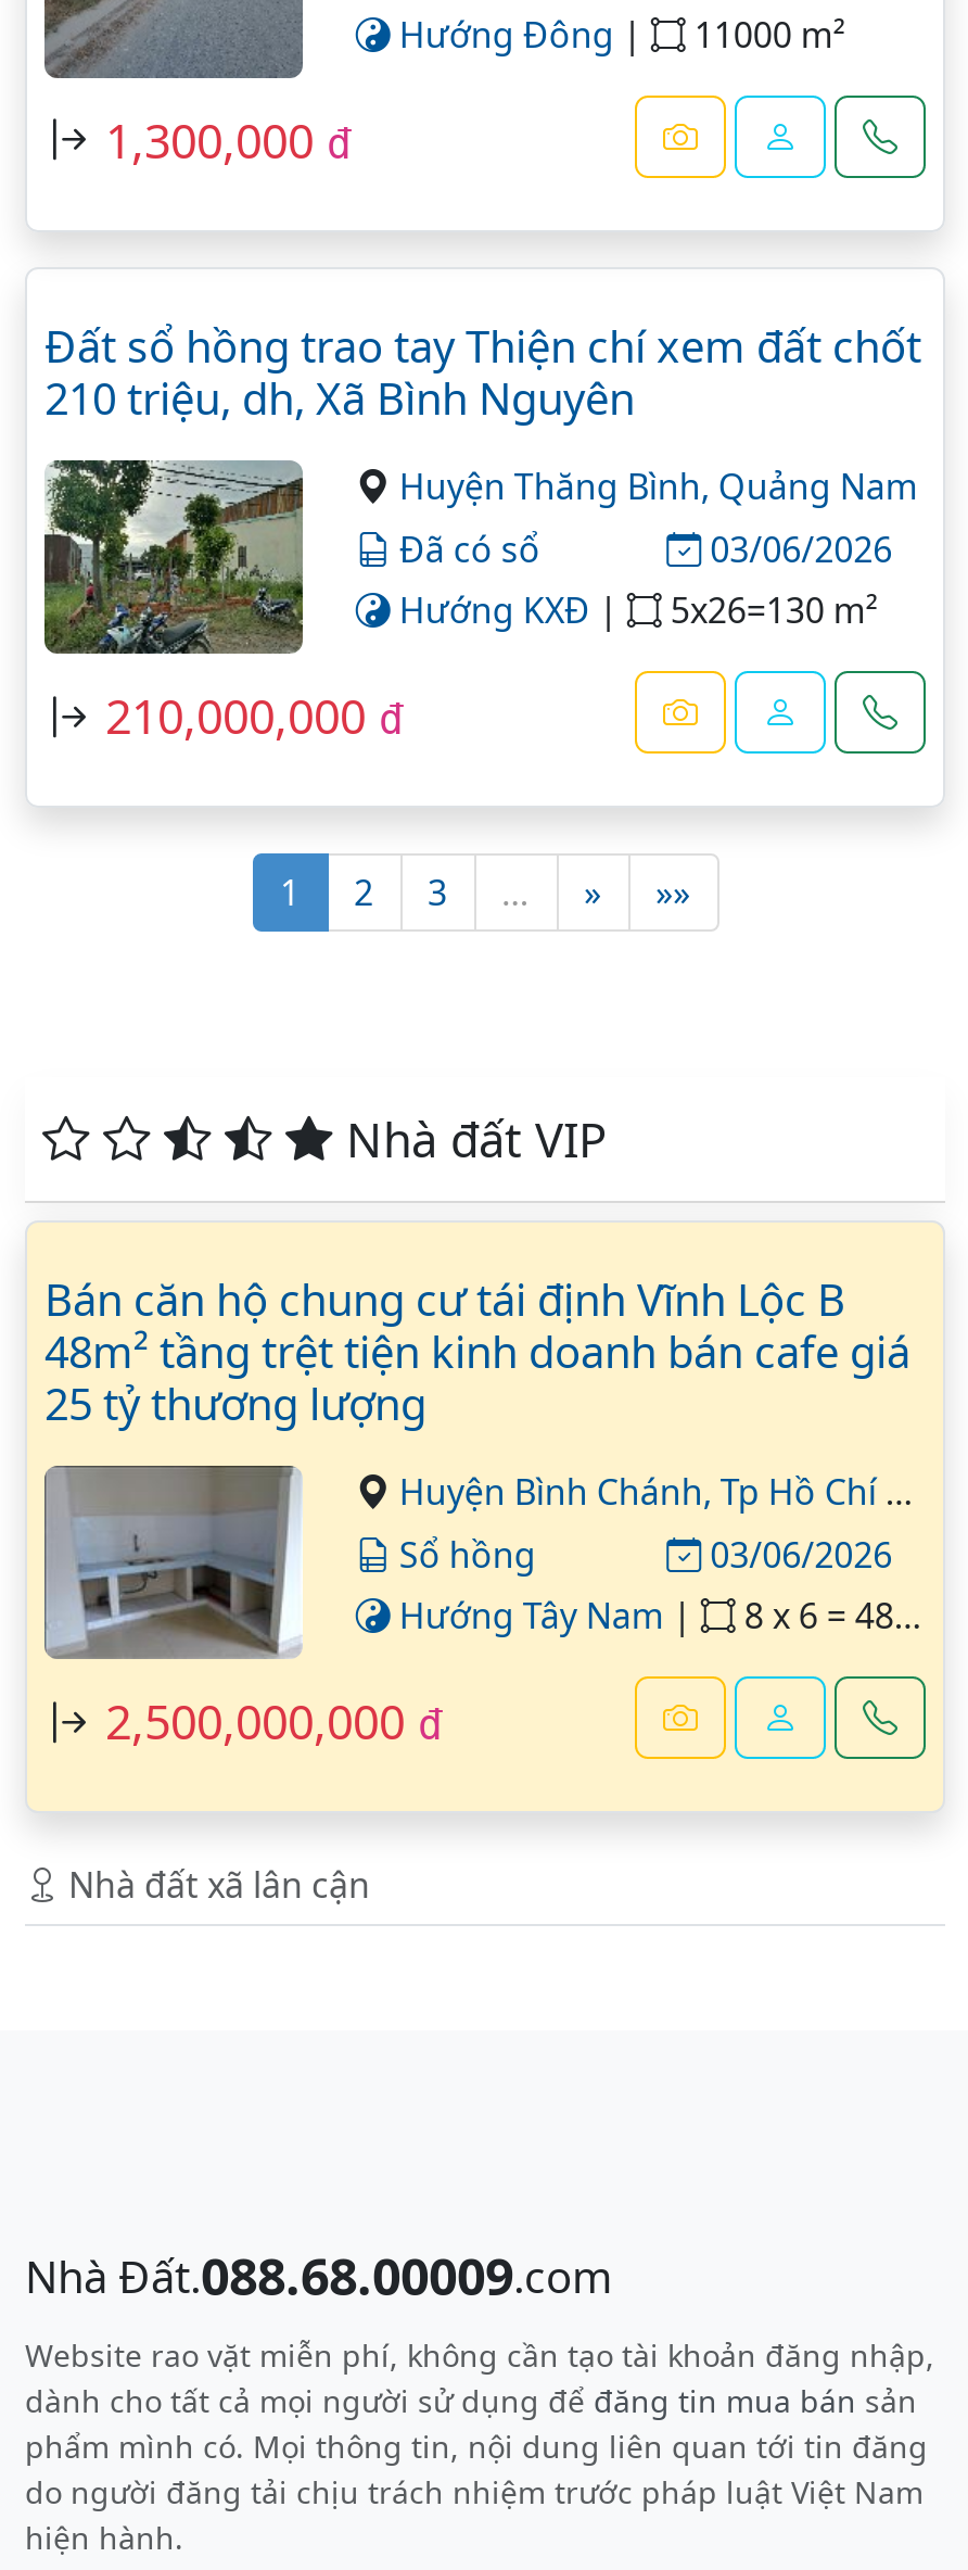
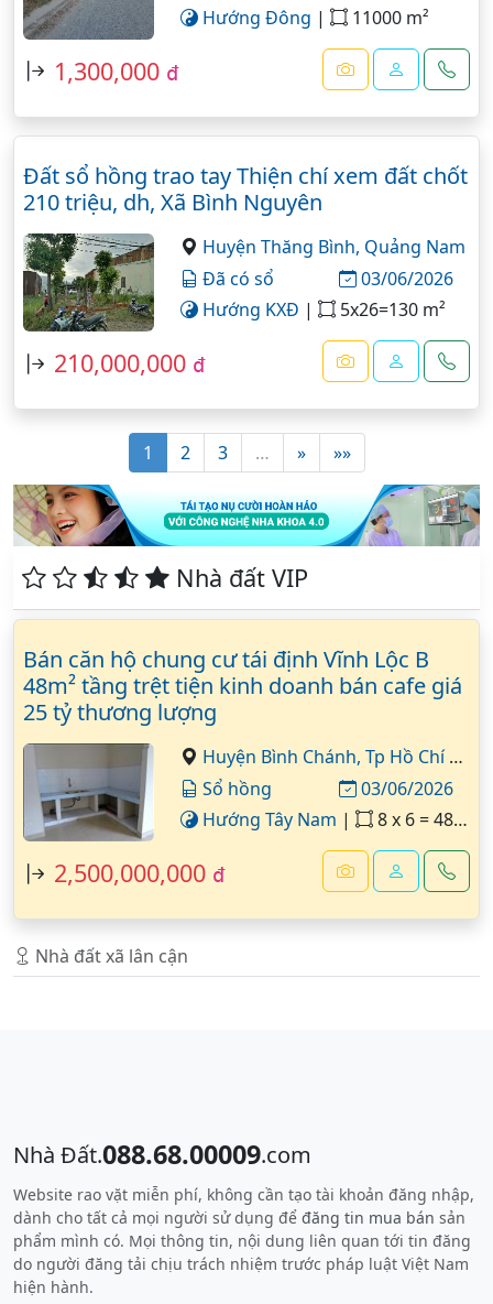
+ [image]
